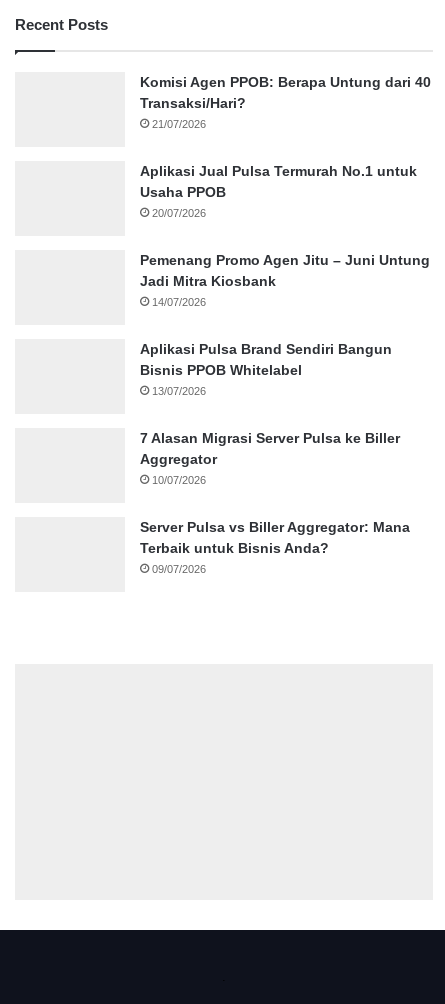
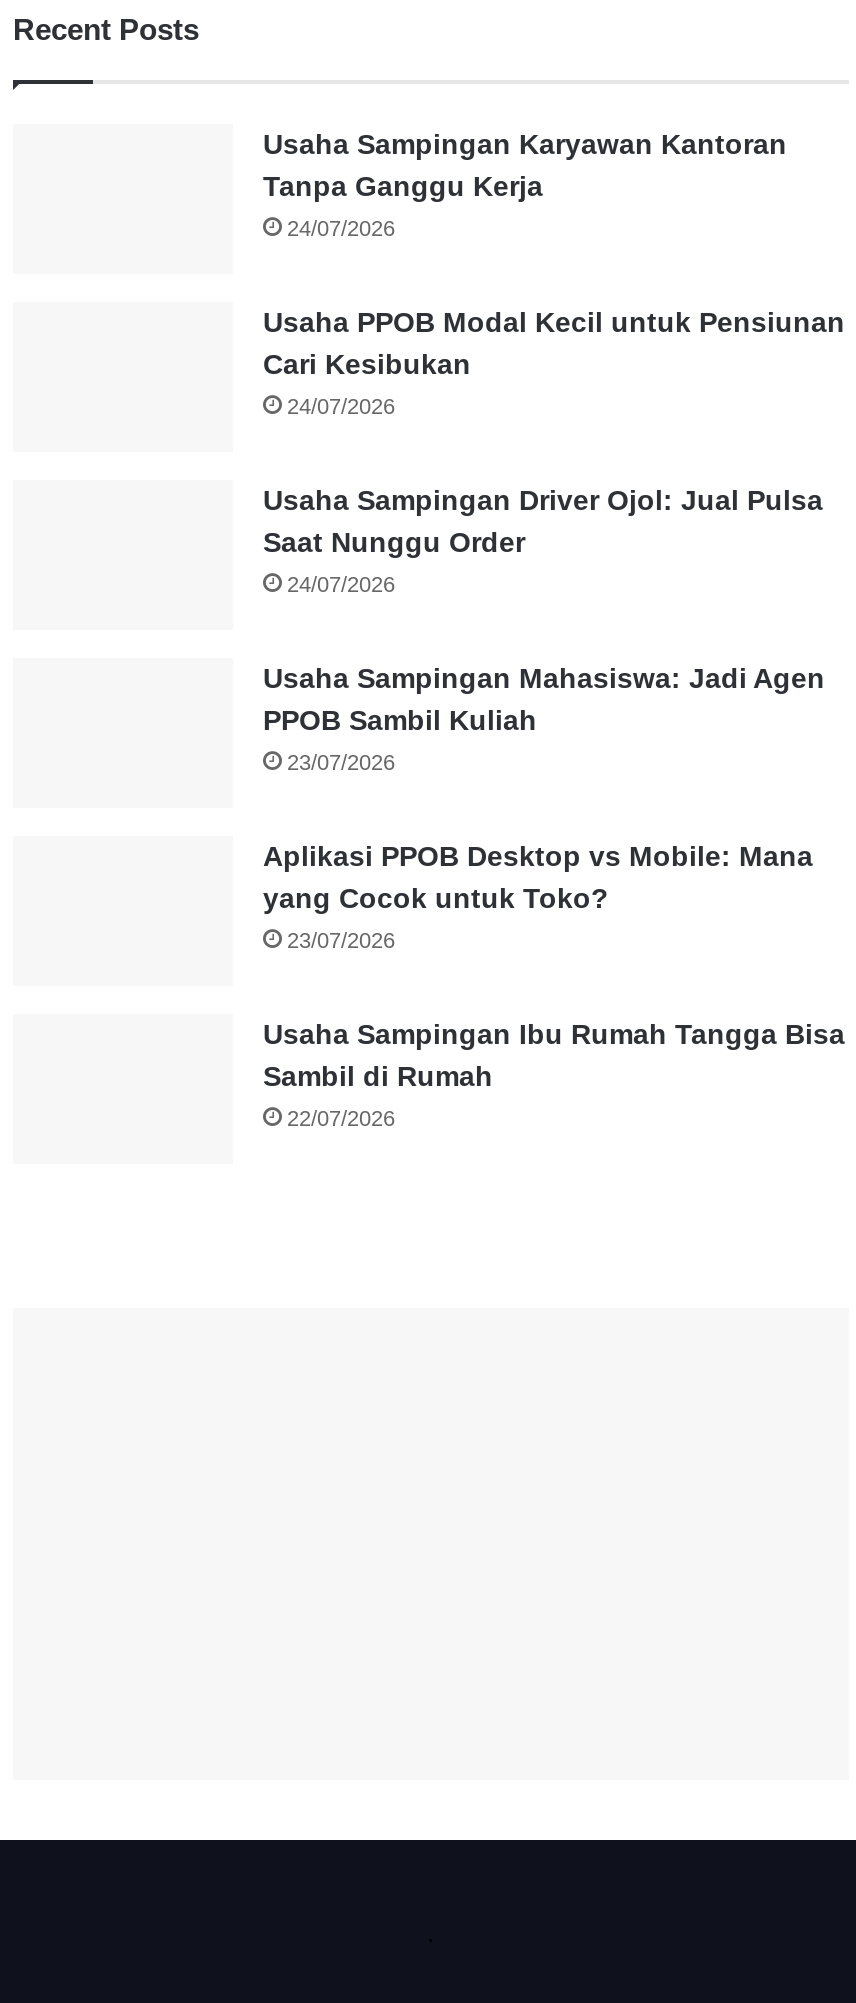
- Komisi Agen PPOB: Berapa Untung dari 40
- Transaksi/Hari?
- 21/07/2026
+ Usaha Sampingan Karyawan Kantoran
+ Tanpa Ganggu Kerja
+ 24/07/2026

- Aplikasi Jual Pulsa Termurah No.1 untuk
- Usaha PPOB
- 20/07/2026
+ Usaha PPOB Modal Kecil untuk Pensiunan
+ Cari Kesibukan
+ 24/07/2026

- Pemenang Promo Agen Jitu – Juni Untung
- Jadi Mitra Kiosbank
- 14/07/2026
+ Usaha Sampingan Driver Ojol: Jual Pulsa
+ Saat Nunggu Order
+ 24/07/2026

- Aplikasi Pulsa Brand Sendiri Bangun
- Bisnis PPOB Whitelabel
- 13/07/2026
+ Usaha Sampingan Mahasiswa: Jadi Agen
+ PPOB Sambil Kuliah
+ 23/07/2026

- 7 Alasan Migrasi Server Pulsa ke Biller
- Aggregator
- 10/07/2026
+ Aplikasi PPOB Desktop vs Mobile: Mana
+ yang Cocok untuk Toko?
+ 23/07/2026

- Server Pulsa vs Biller Aggregator: Mana
- Terbaik untuk Bisnis Anda?
- 09/07/2026
+ Usaha Sampingan Ibu Rumah Tangga Bisa
+ Sambil di Rumah
+ 22/07/2026
